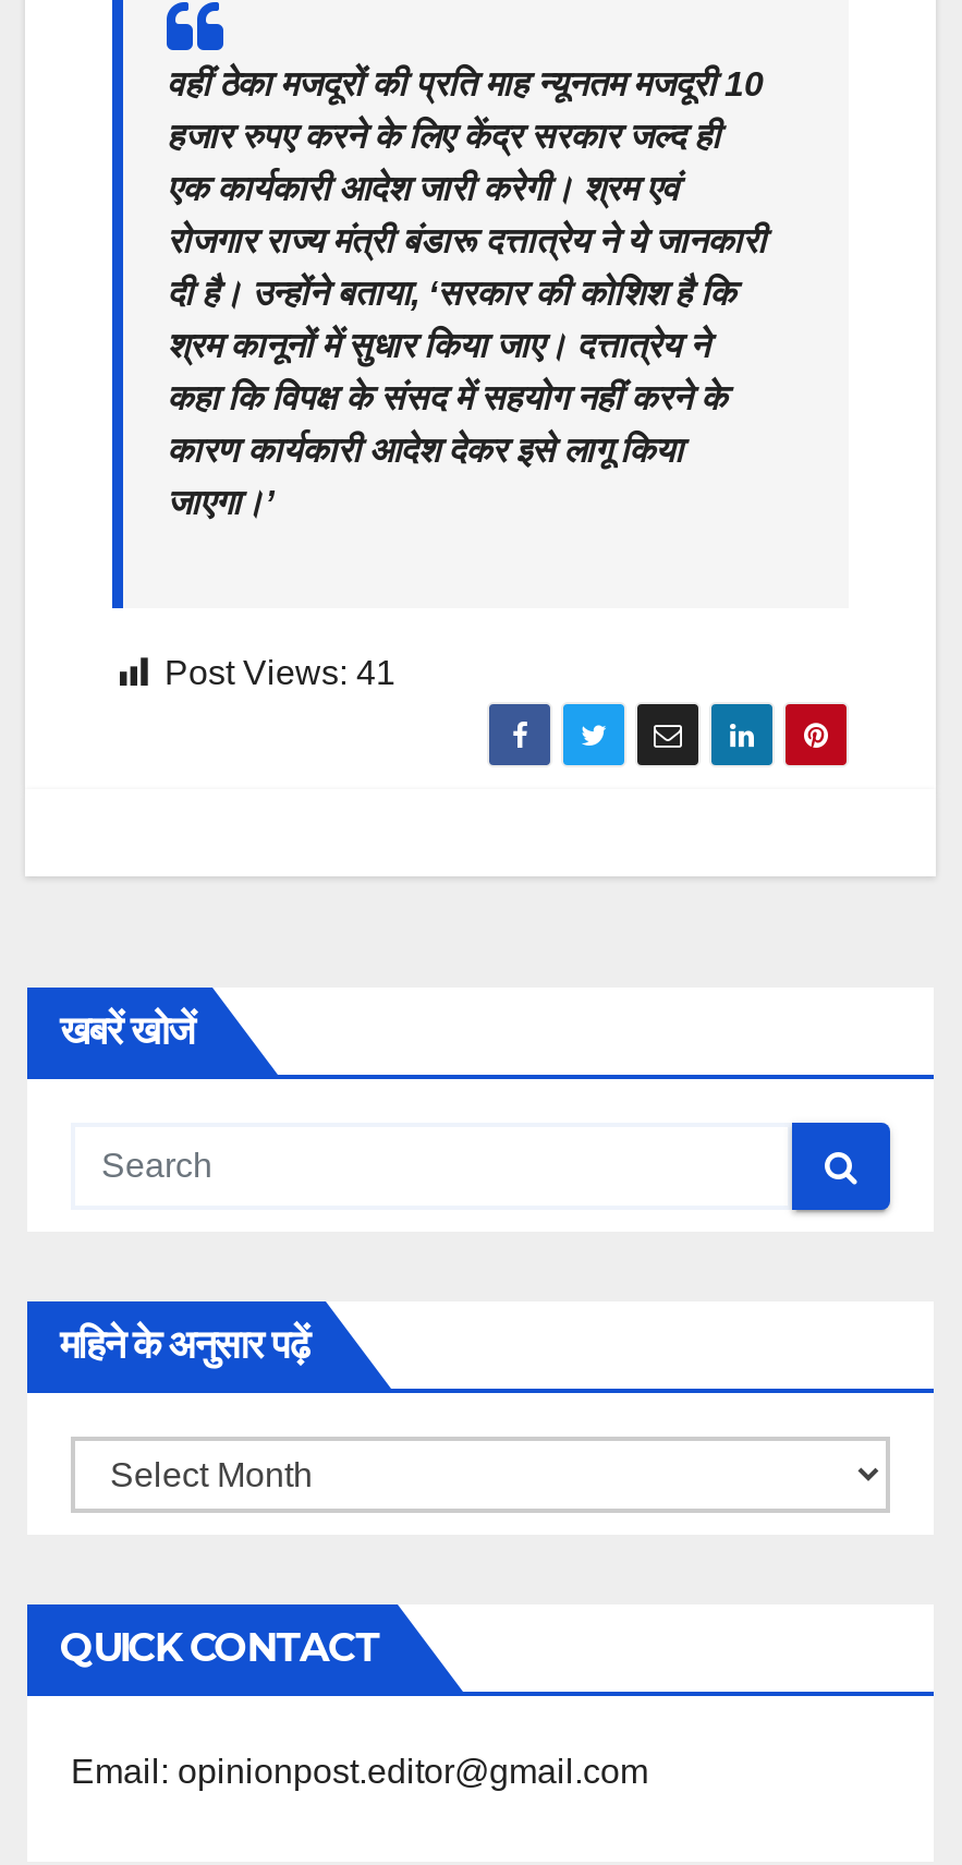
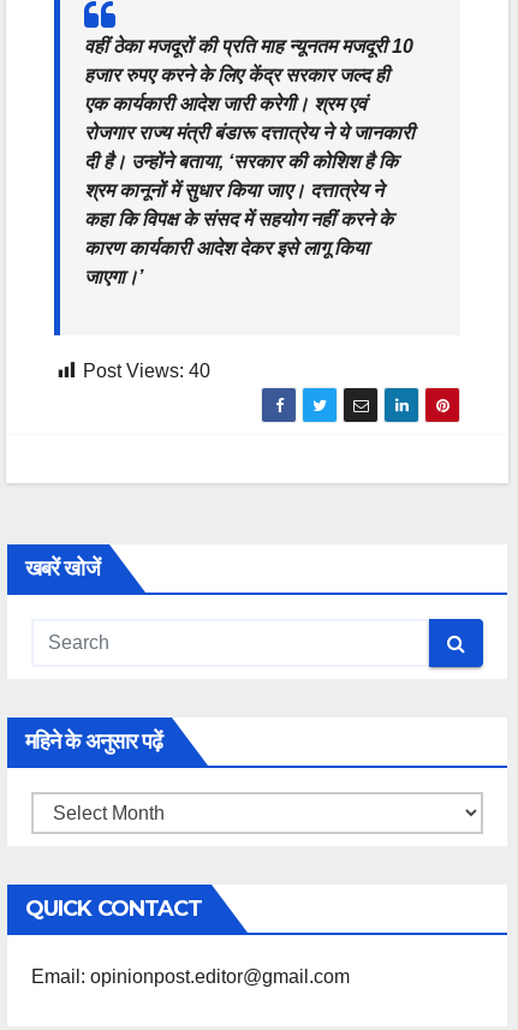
- Post Views: 41
+ Post Views: 40
